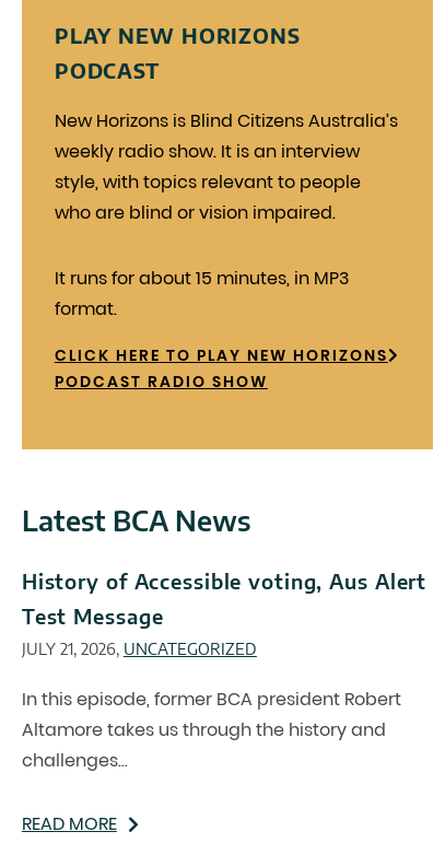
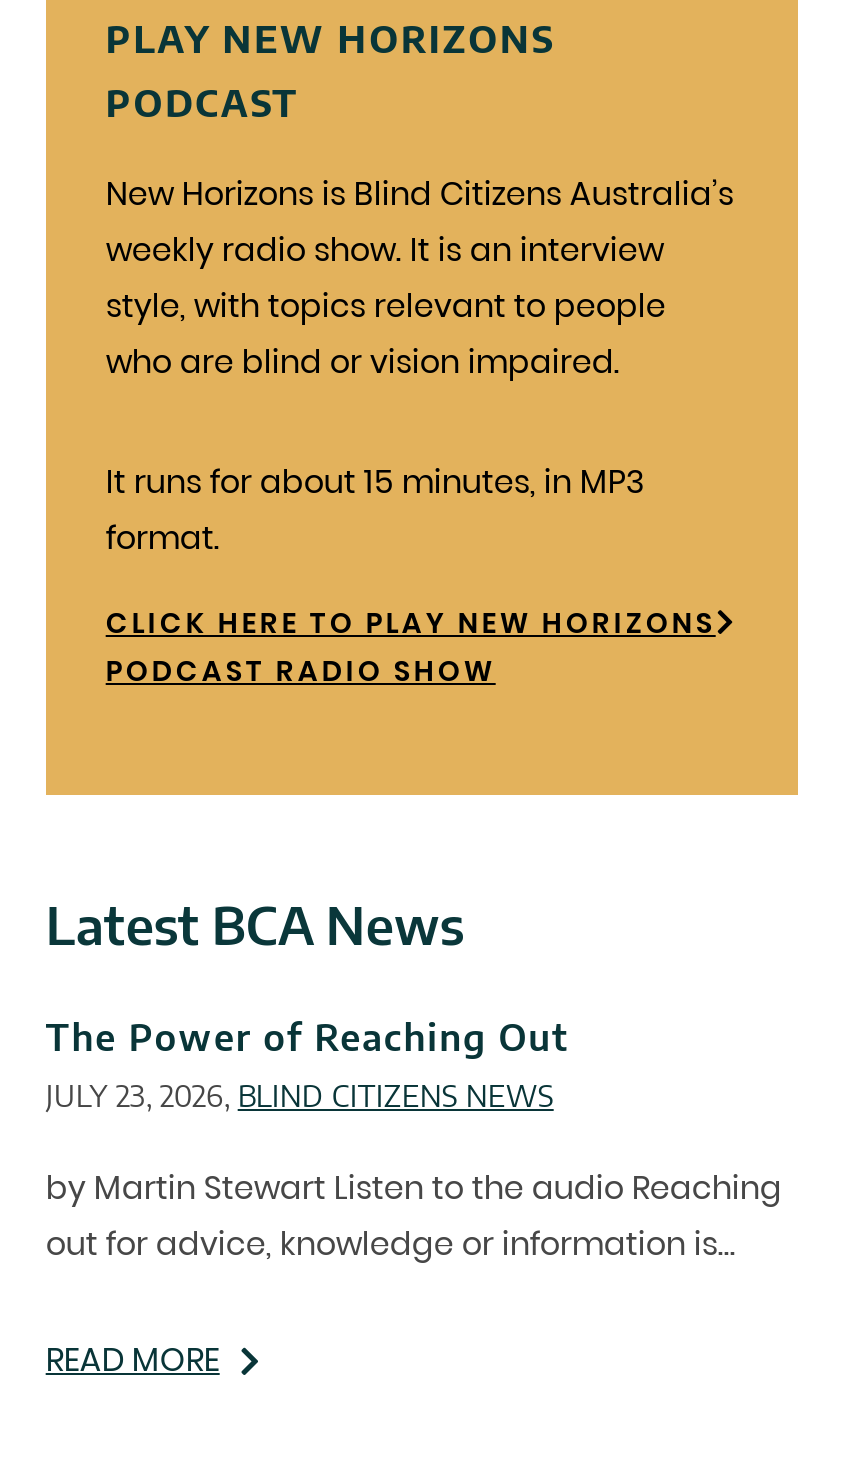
- History of Accessible voting, Aus Alert
- Test Message
- JULY 21, 2026, UNCATEGORIZED
+ The Power of Reaching Out
+ JULY 23, 2026, BLIND CITIZENS NEWS

- In this episode, former BCA president Robert
- Altamore takes us through the history and
- challenges...
+ by Martin Stewart Listen to the audio Reaching
+ out for advice, knowledge or information is...
